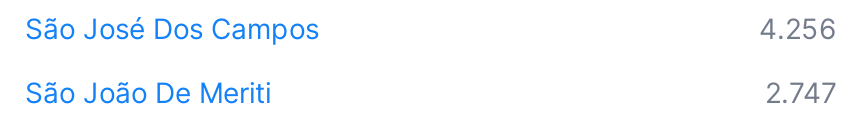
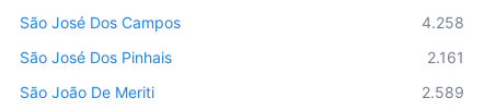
- 4.256
+ 4.258
+ São José Dos Pinhais
+ 2.161

- 2.747
+ 2.589
